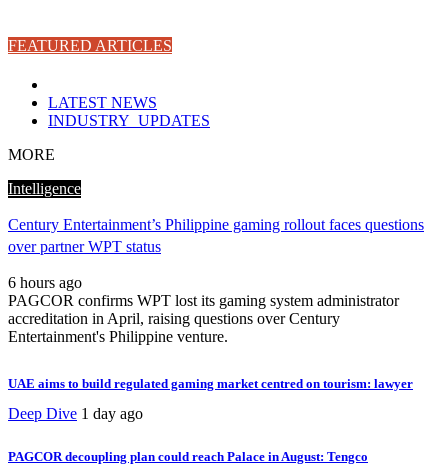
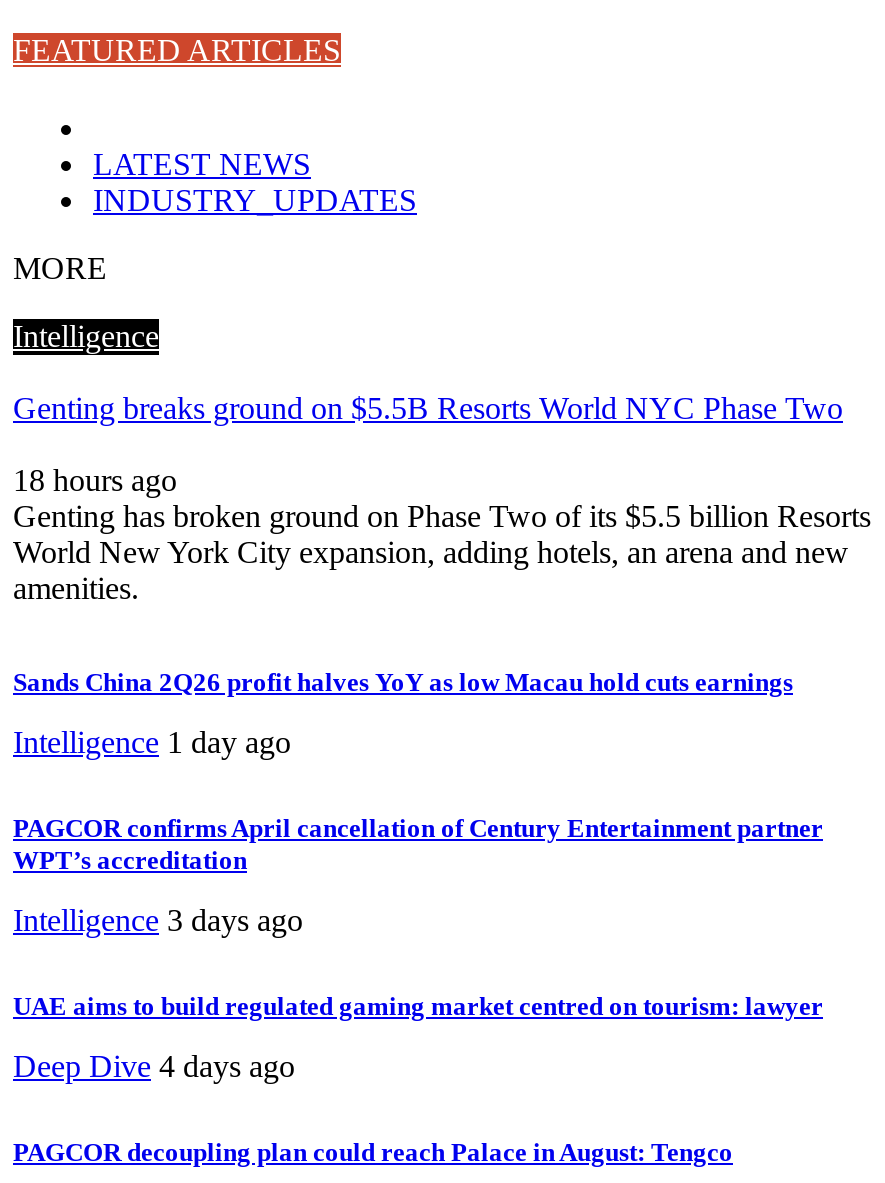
- Century Entertainment’s Philippine gaming rollout faces questions
- over partner WPT status
- 6 hours ago
- PAGCOR confirms WPT lost its gaming system administrator
- accreditation in April, raising questions over Century
- Entertainment's Philippine venture.
+ Genting breaks ground on $5.5B Resorts World NYC Phase Two
+ 18 hours ago
+ Genting has broken ground on Phase Two of its $5.5 billion Resorts
+ World New York City expansion, adding hotels, an arena and new
+ amenities.
+ Sands China 2Q26 profit halves YoY as low Macau hold cuts earnings
+ Intelligence 1 day ago
+ PAGCOR confirms April cancellation of Century Entertainment partner
+ WPT’s accreditation
+ Intelligence 3 days ago

- Deep Dive 1 day ago
+ Deep Dive 4 days ago
